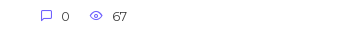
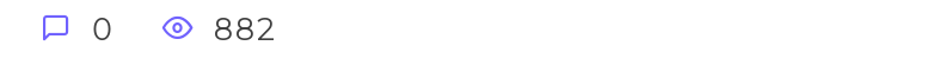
- 67
+ 882
